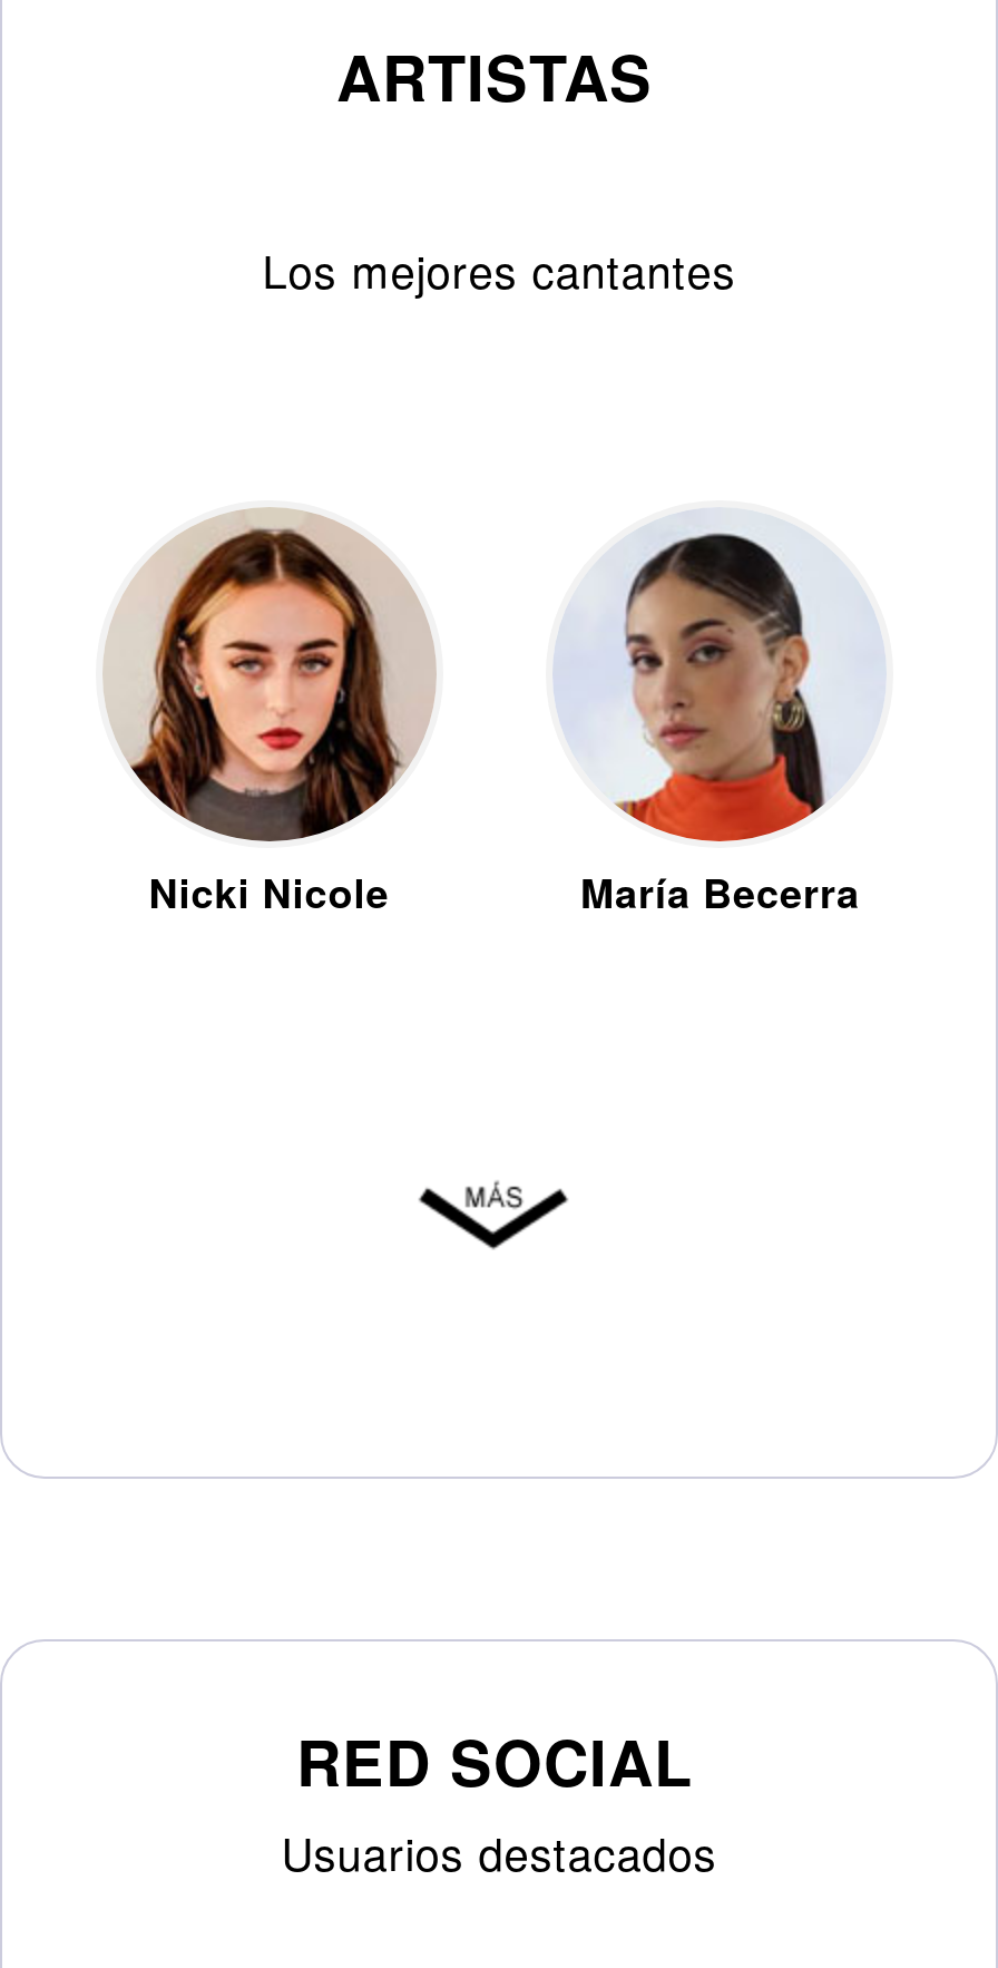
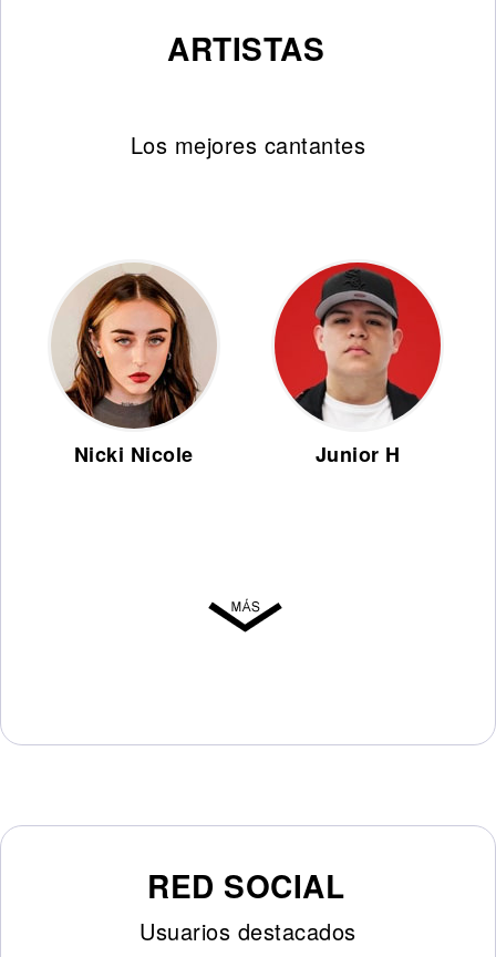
- [image]
- María Becerra
+ [image]
+ Junior H
